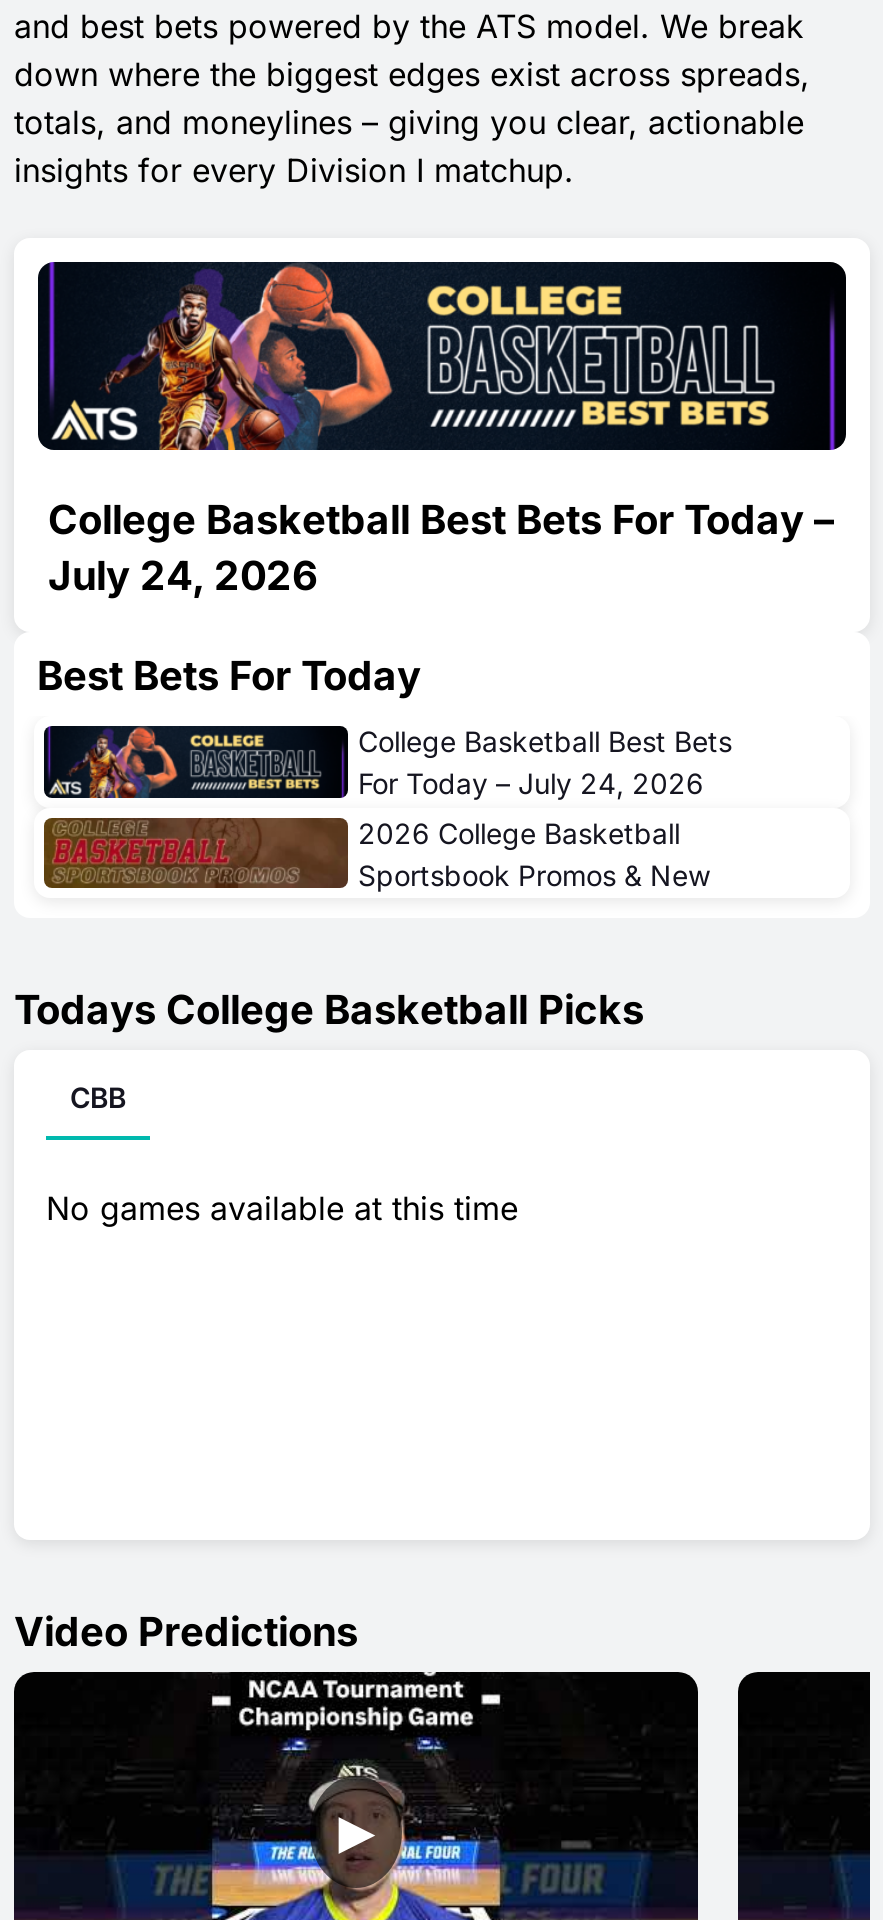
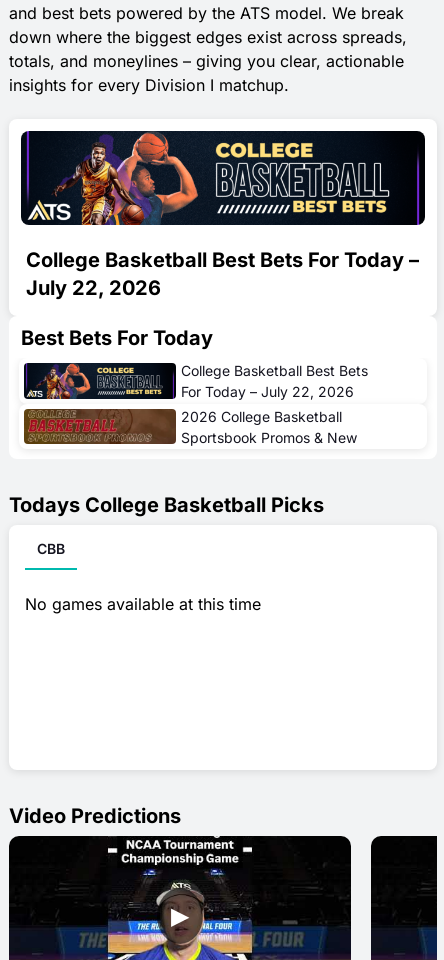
- July 24, 2026
+ July 22, 2026

- For Today – July 24, 2026
+ For Today – July 22, 2026
